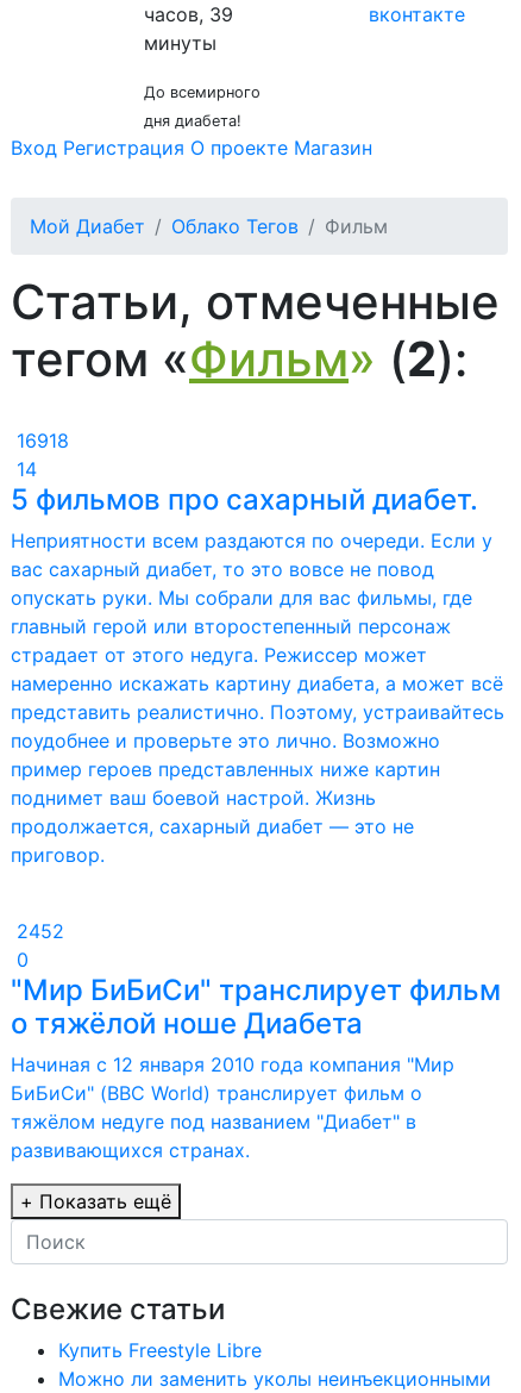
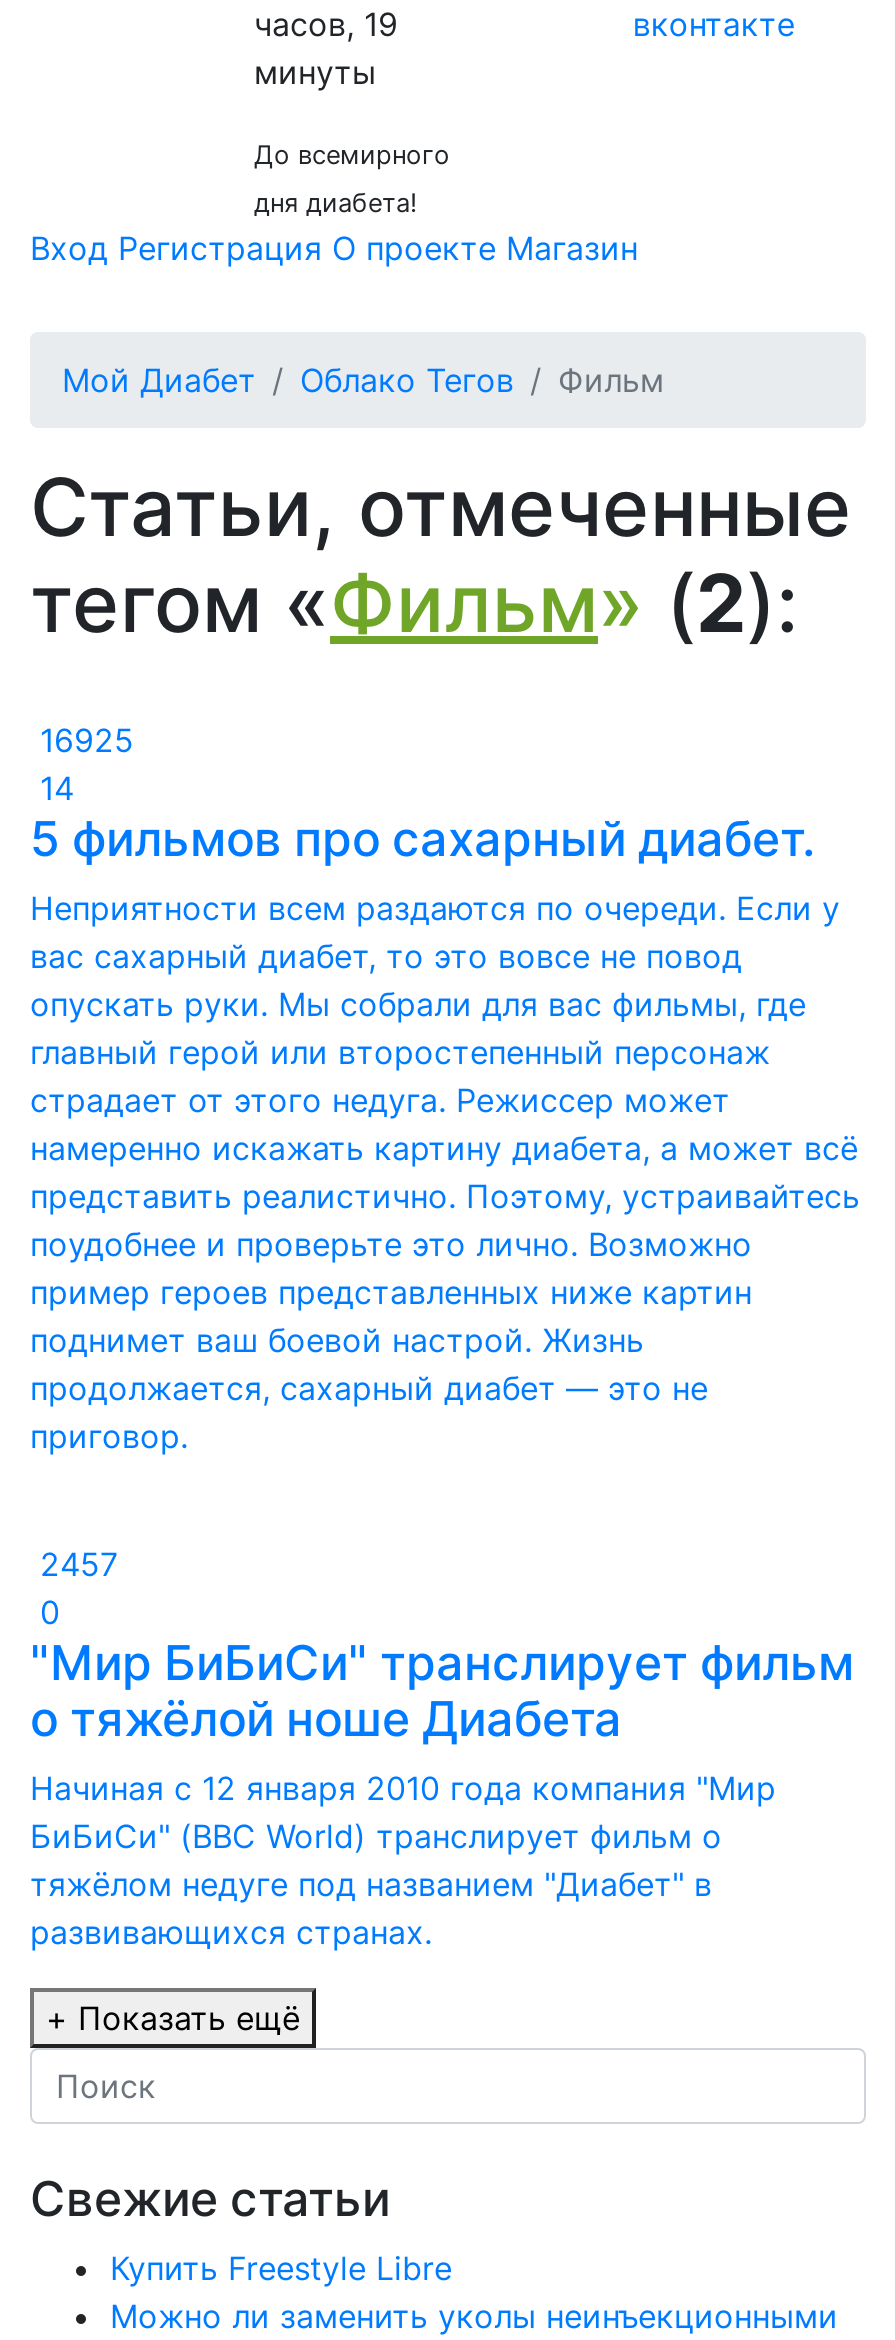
- часов, 39
+ часов, 19

- 16918
+ 16925

- 2452
+ 2457
